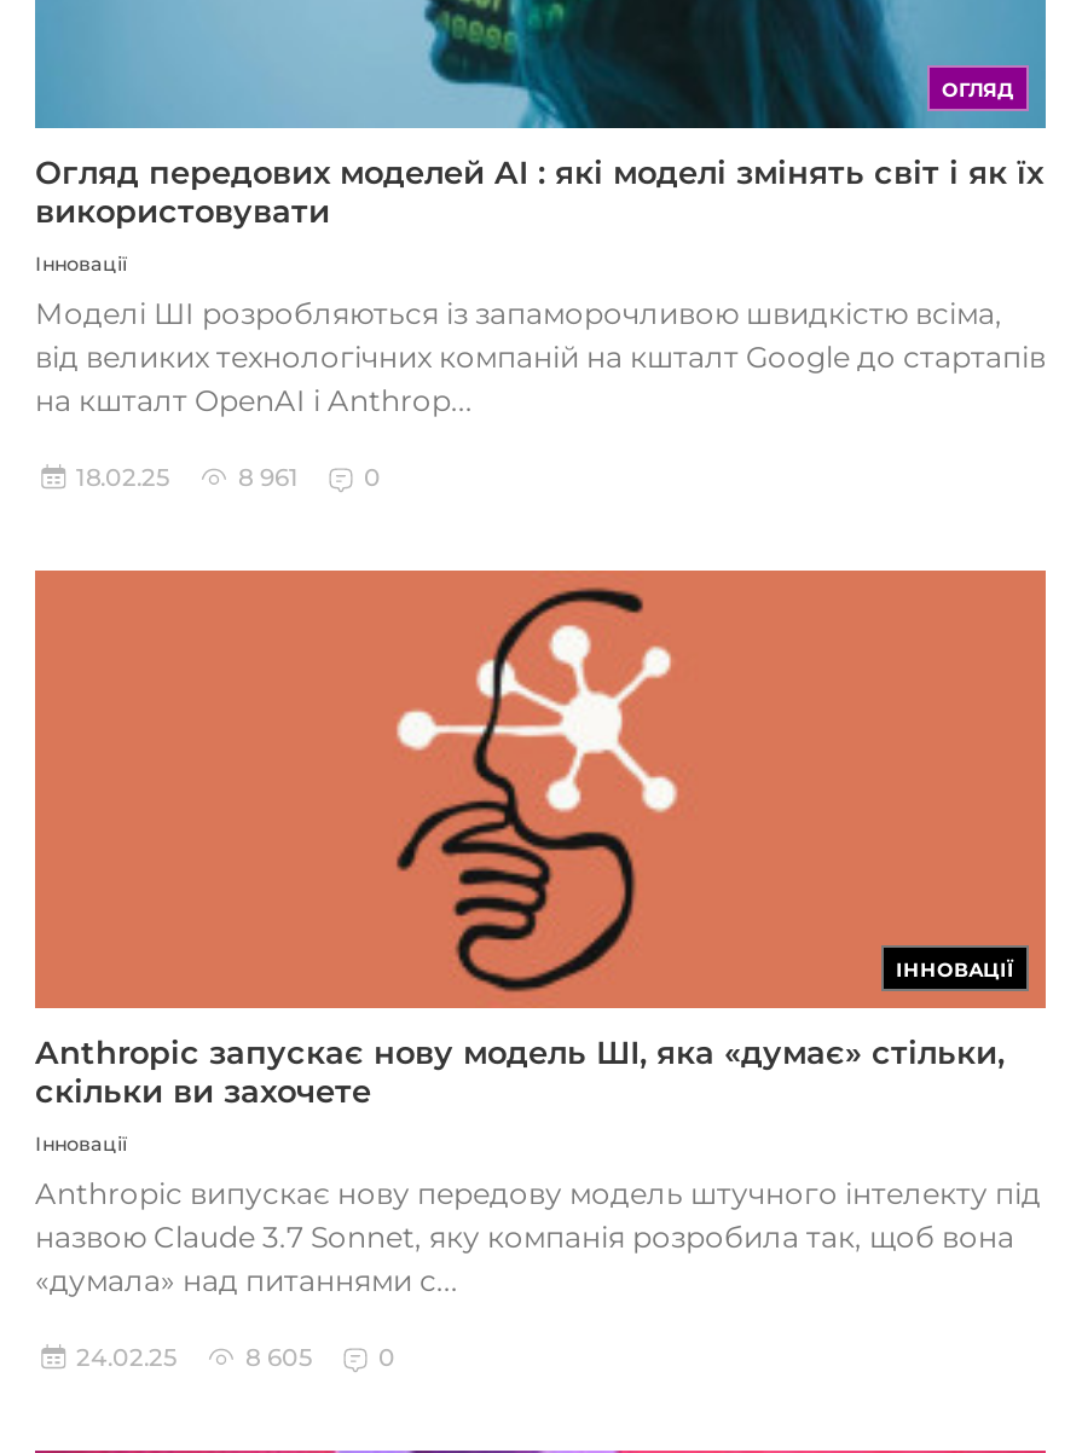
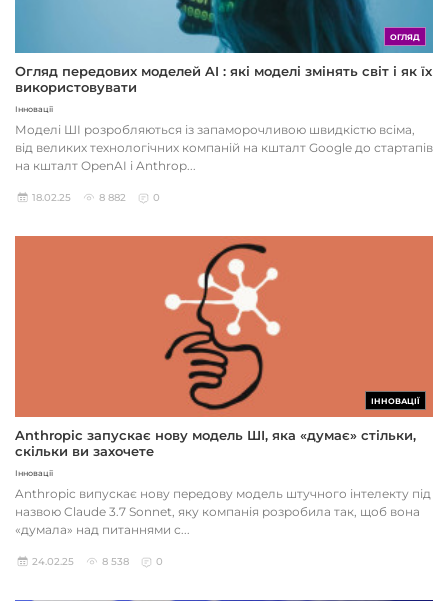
- 8 961
+ 8 882

- 8 605
+ 8 538
